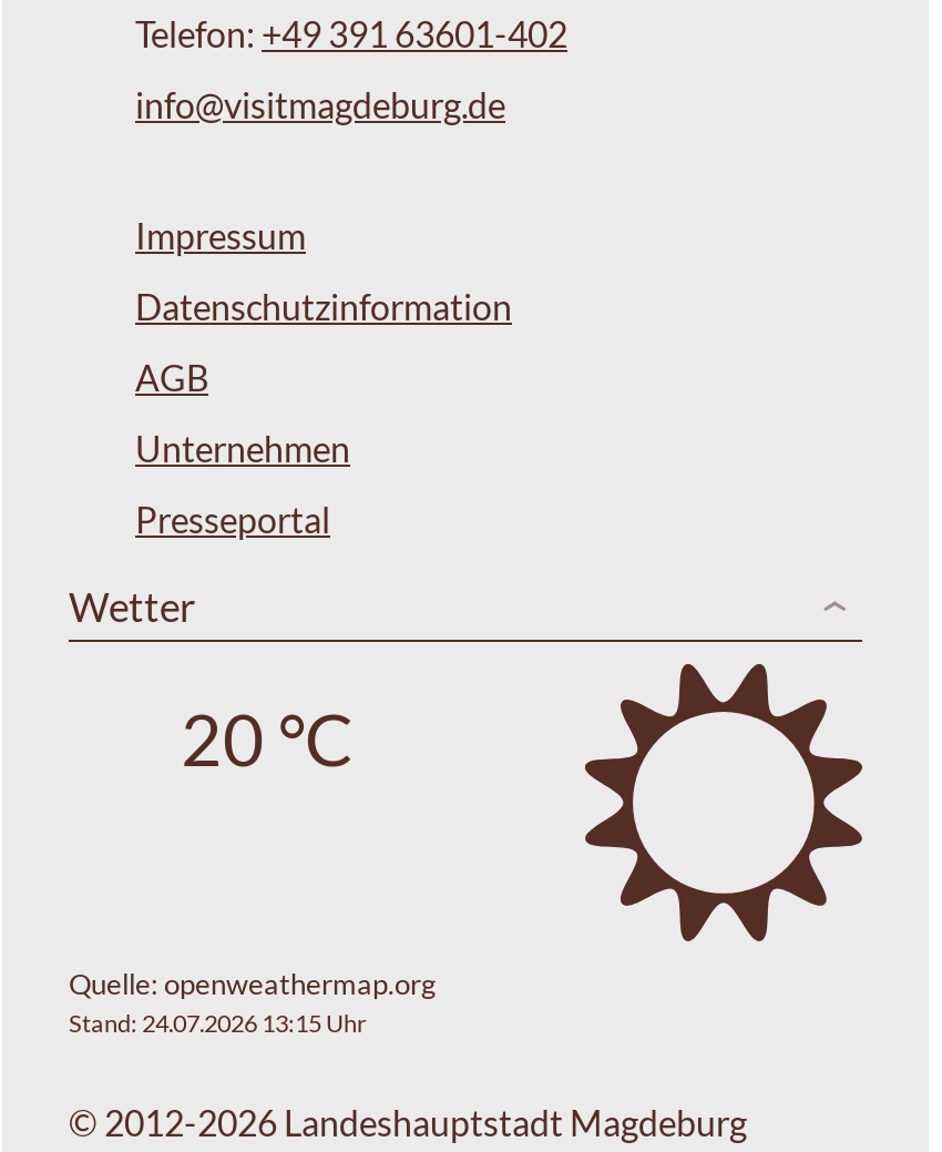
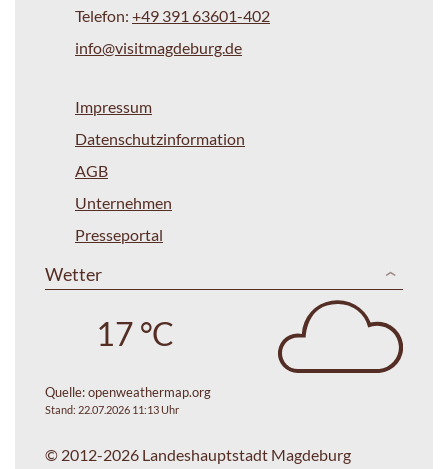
- [image]
+ [image]

- 20 °C
+ 17 °C

- Stand: 24.07.2026 13:15 Uhr
+ Stand: 22.07.2026 11:13 Uhr
